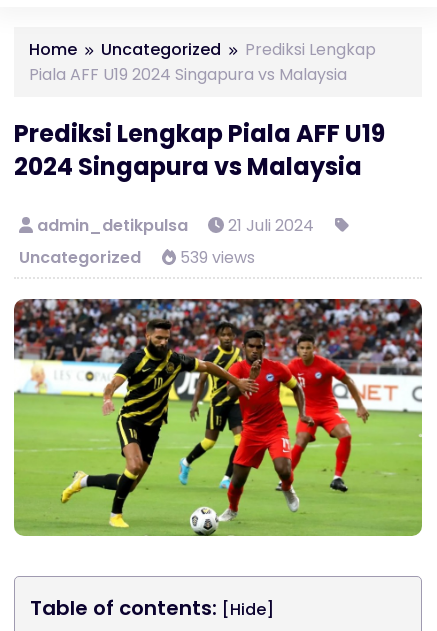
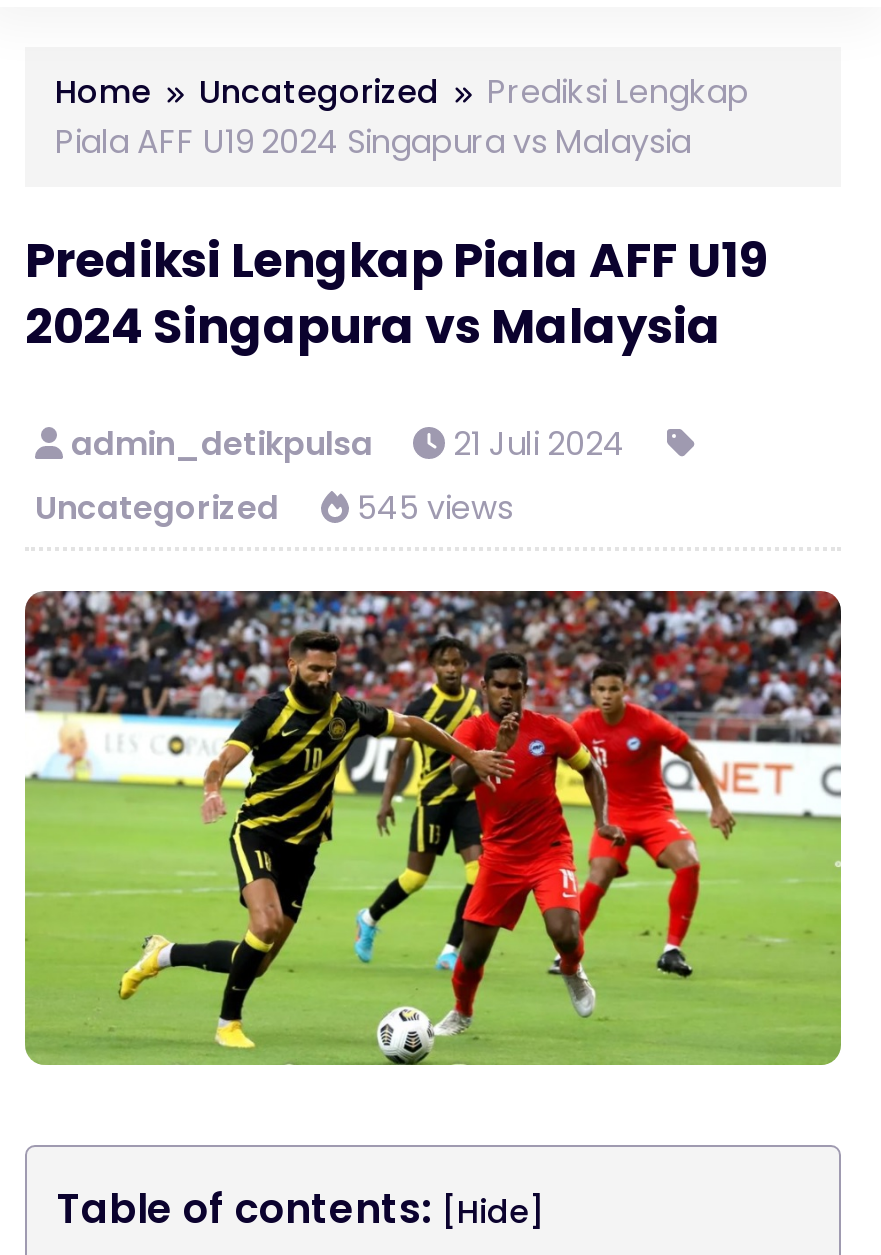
- Uncategorized 539 views
+ Uncategorized 545 views
